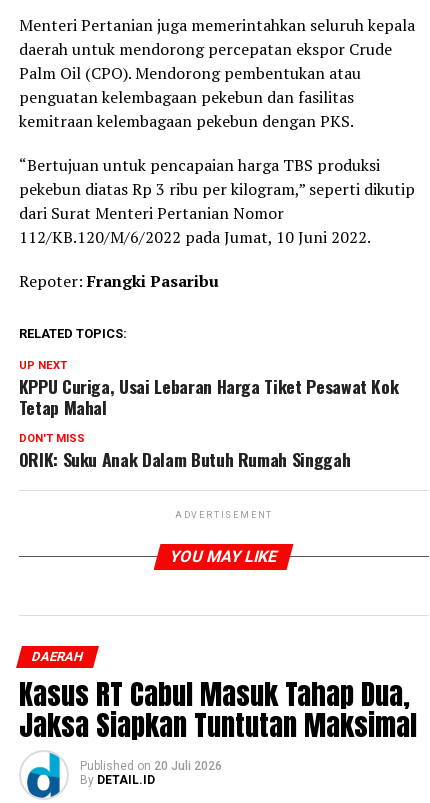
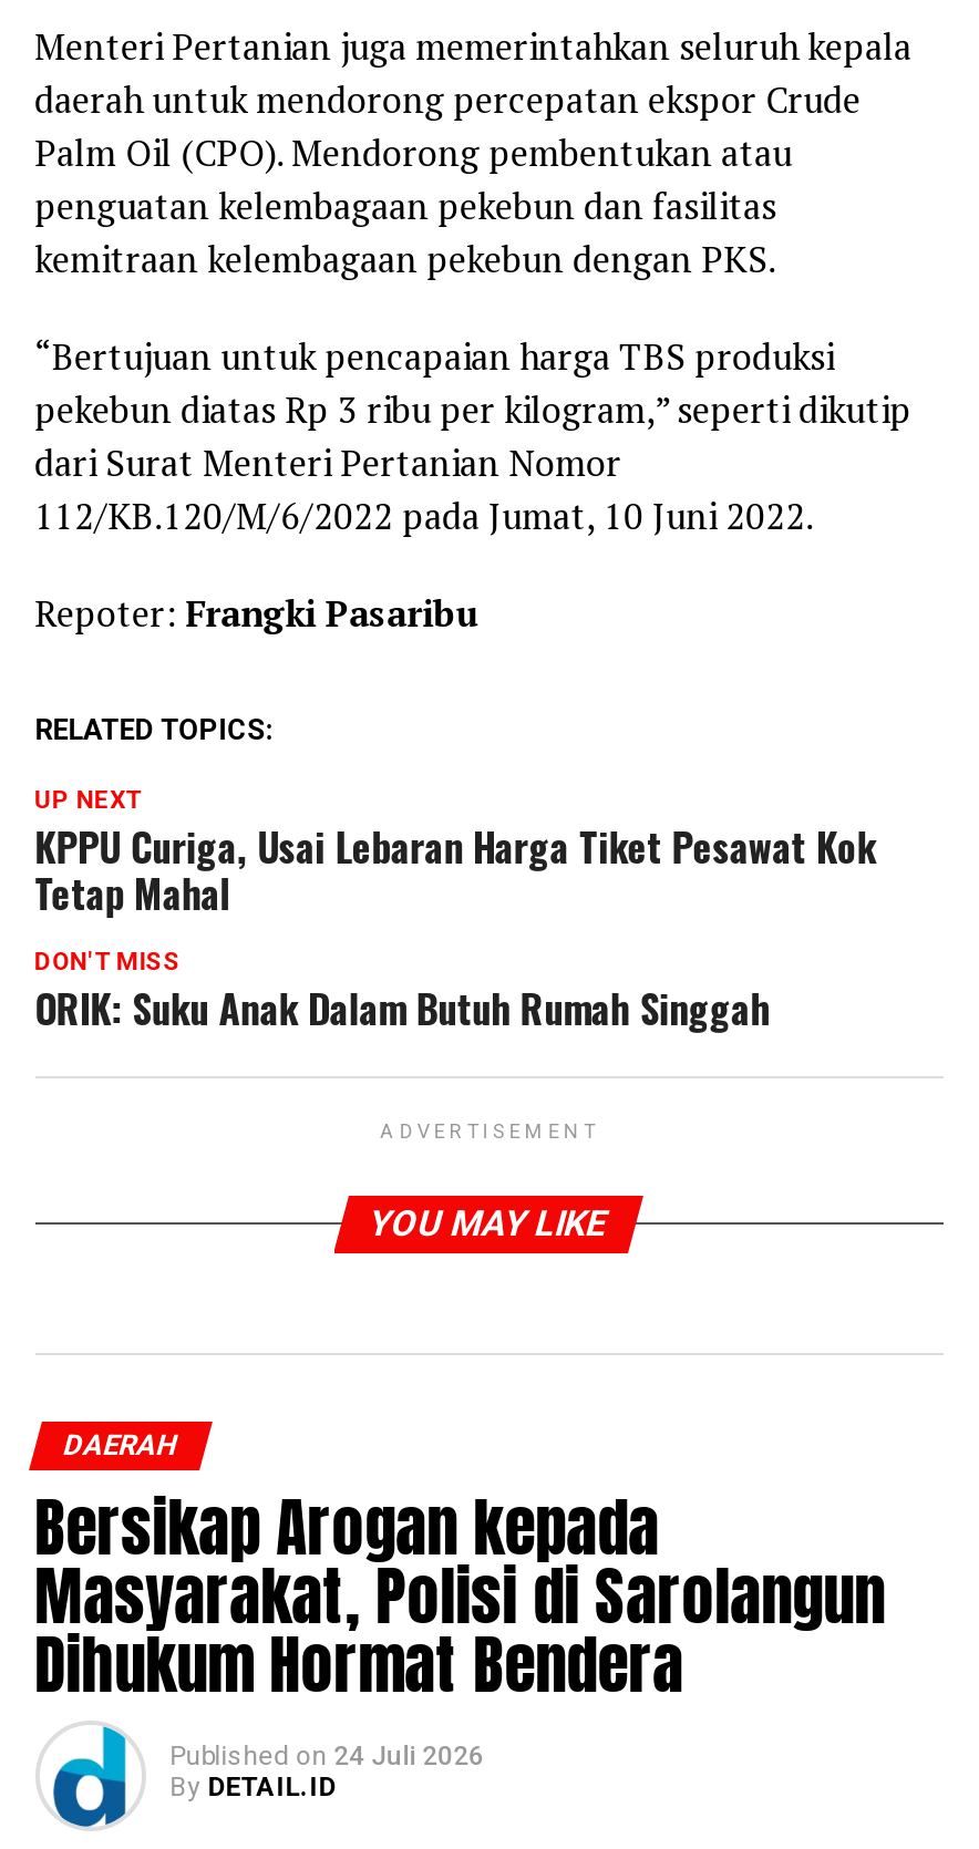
- Kasus RT Cabul Masuk Tahap Dua,
- Jaksa Siapkan Tuntutan Maksimal
- Published on 20 Juli 2026
+ Bersikap Arogan kepada
+ Masyarakat, Polisi di Sarolangun
+ Dihukum Hormat Bendera
+ Published on 24 Juli 2026
